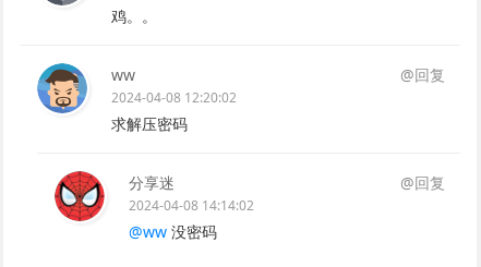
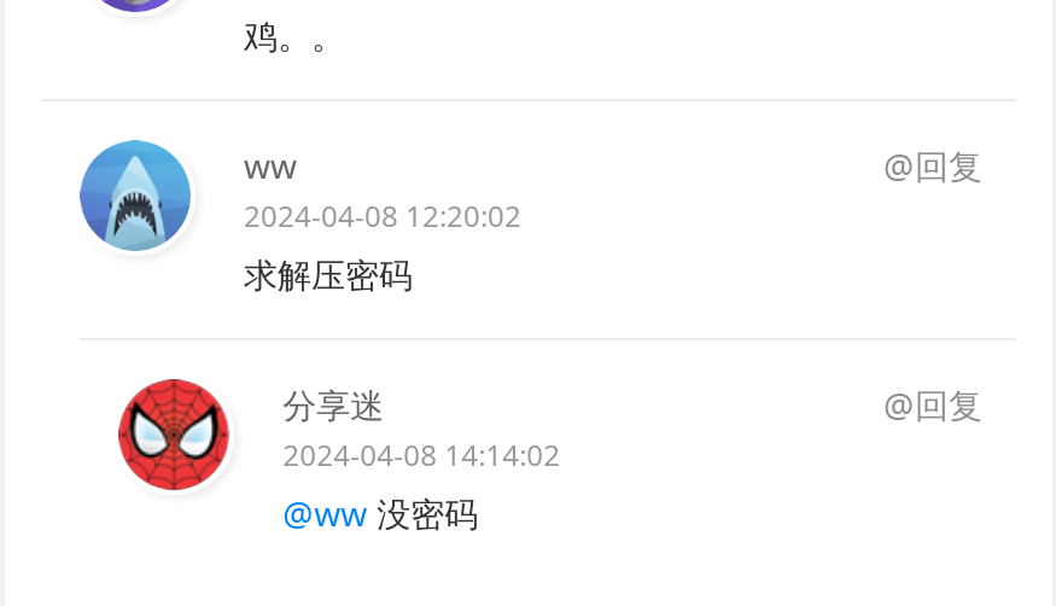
- [image]
+ [image]
